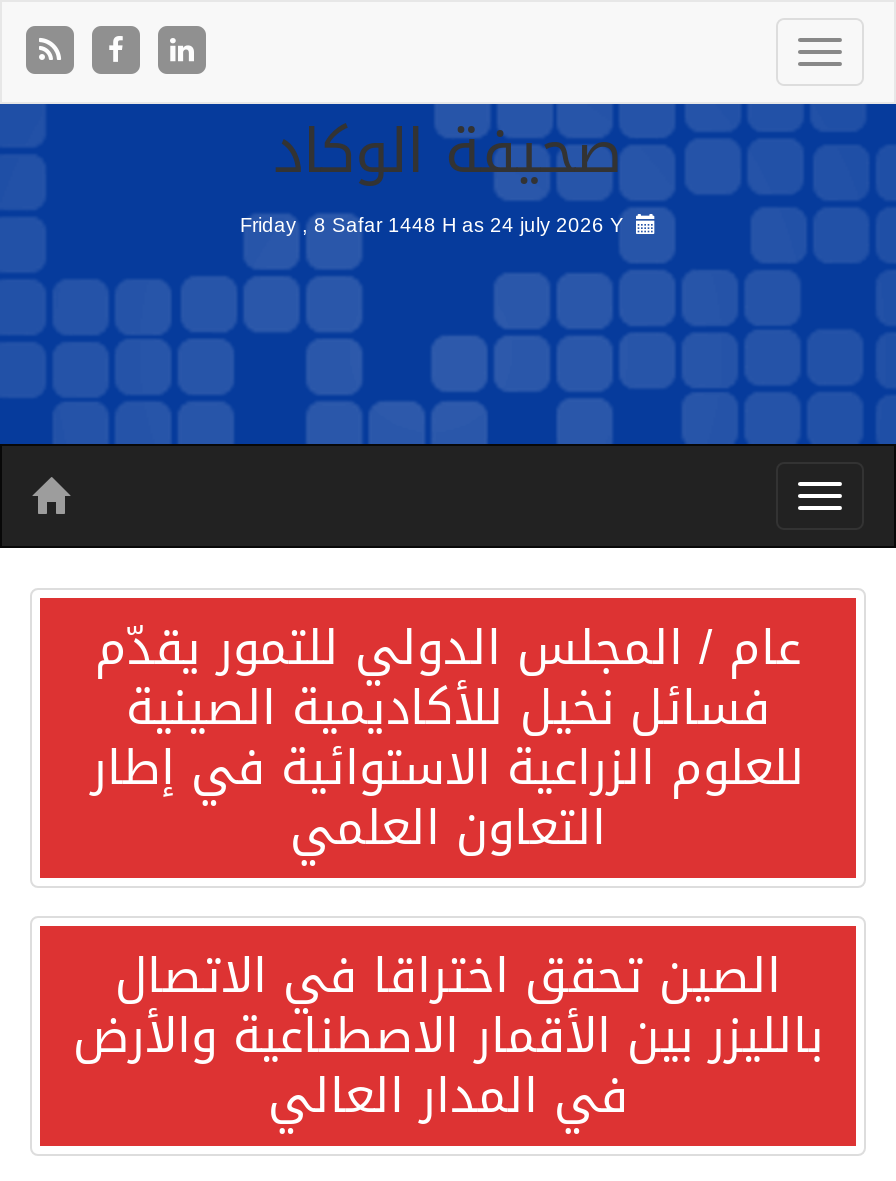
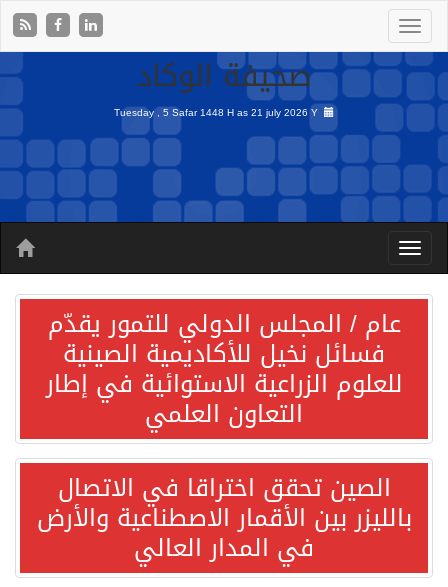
- Friday , 8 Safar 1448 H as 24 july 2026 Y
+ Tuesday , 5 Safar 1448 H as 21 july 2026 Y
